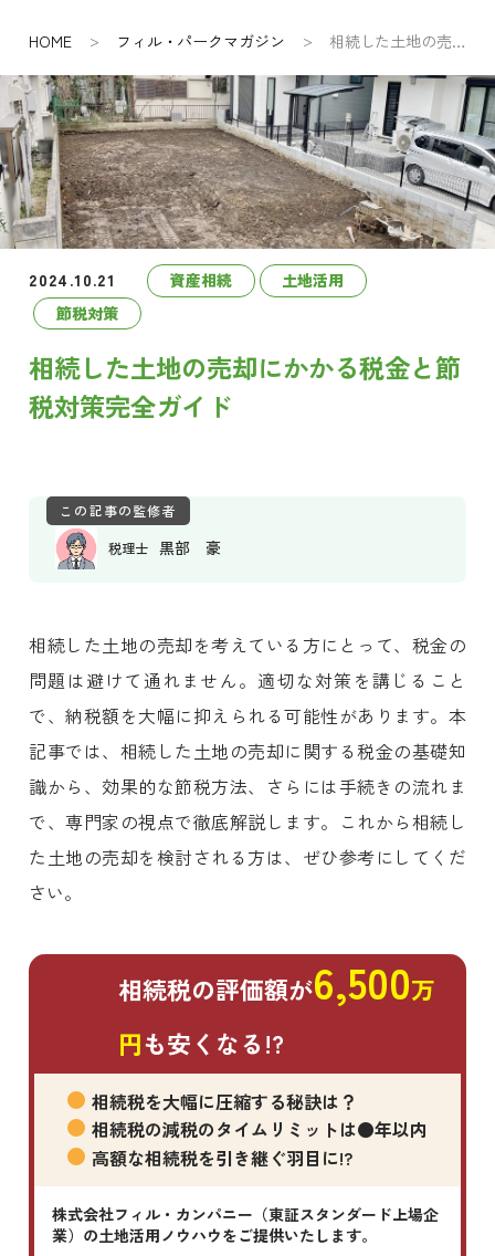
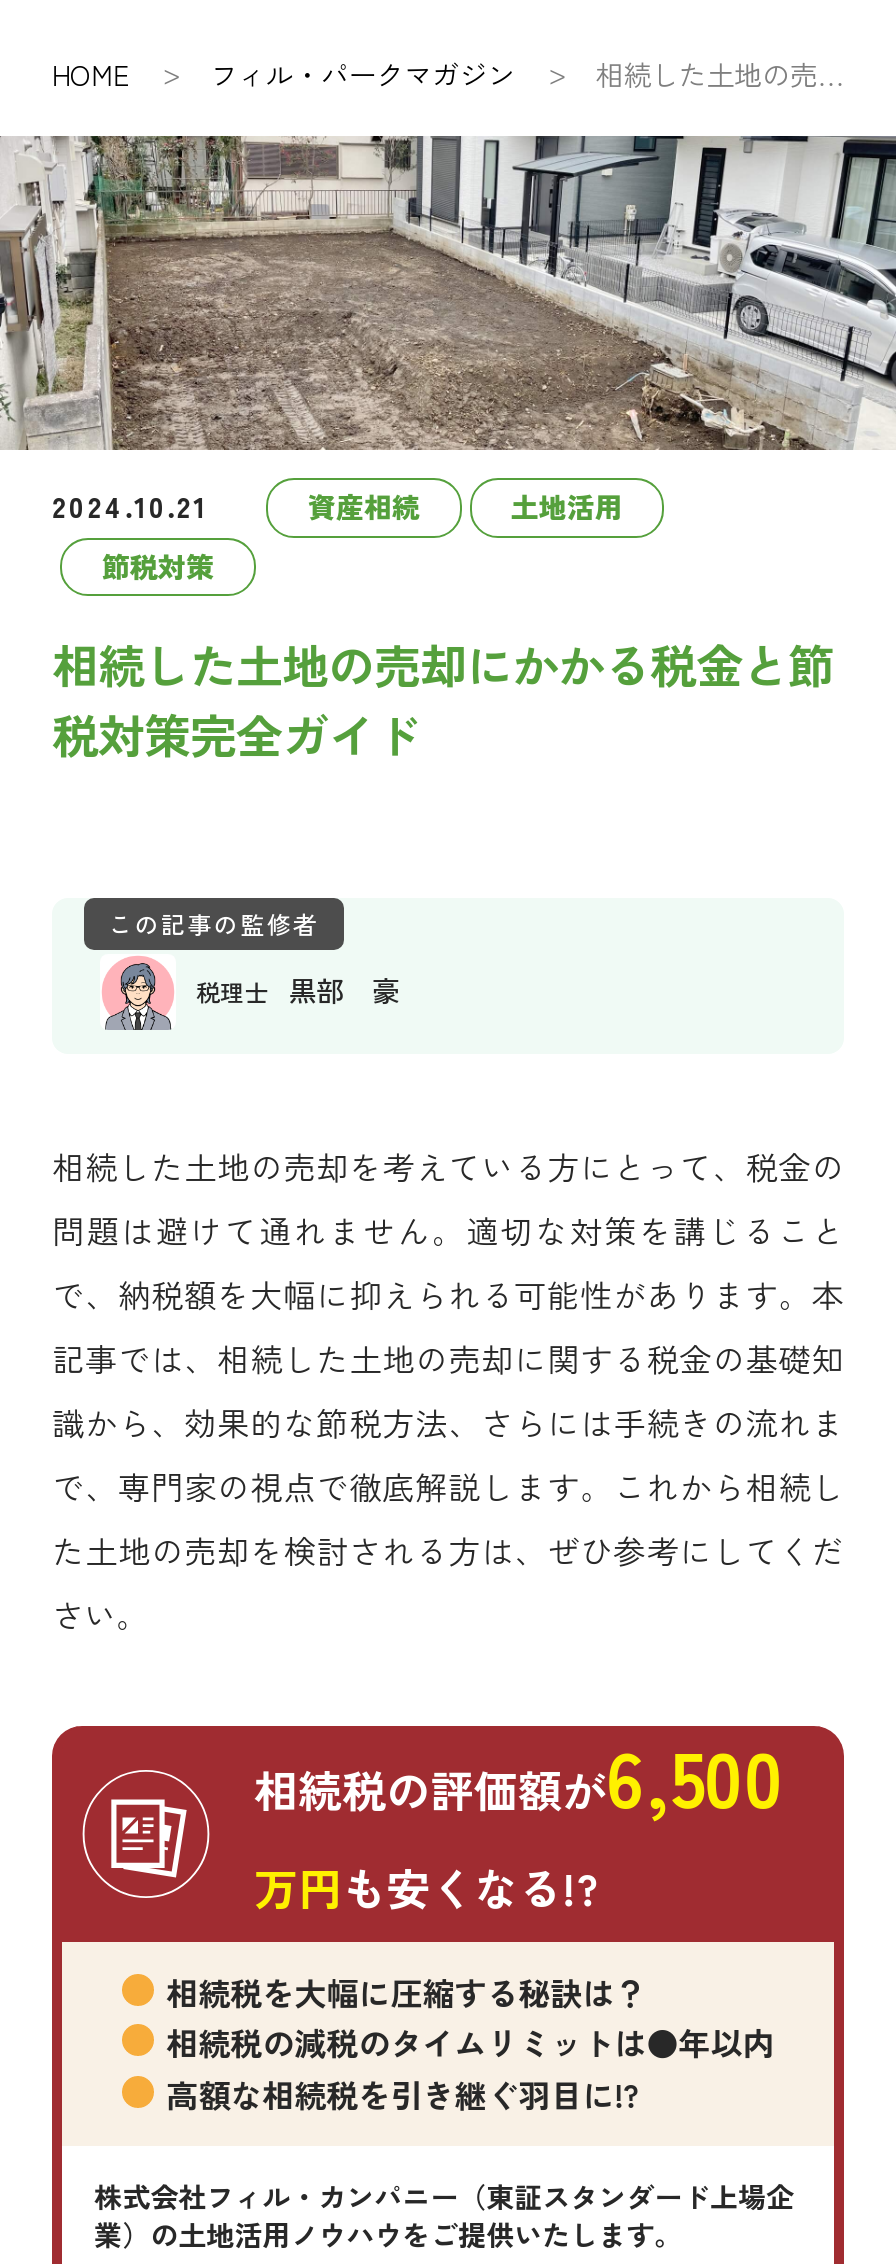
+ [image]
